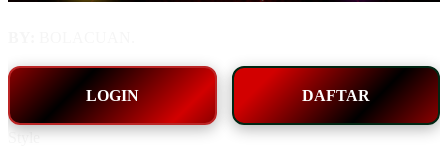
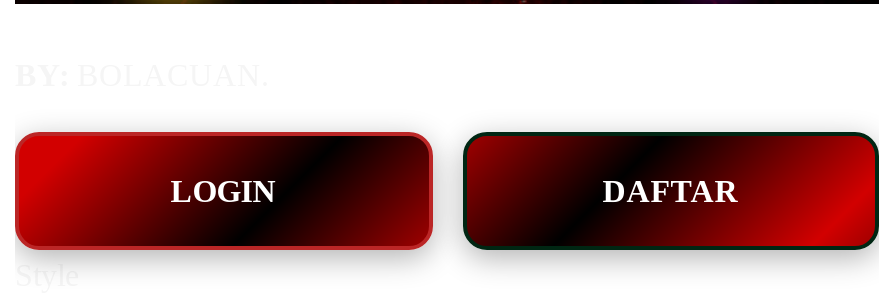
- [image]
+ [image]

- [image]
+ [image]
